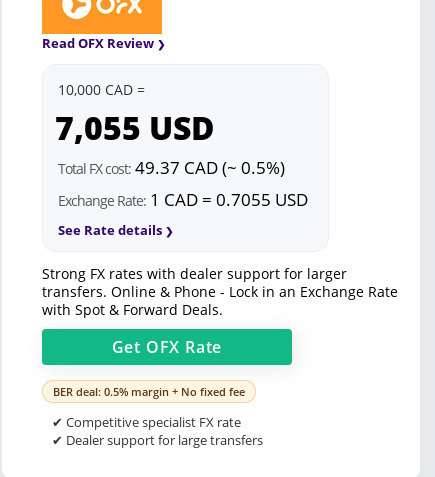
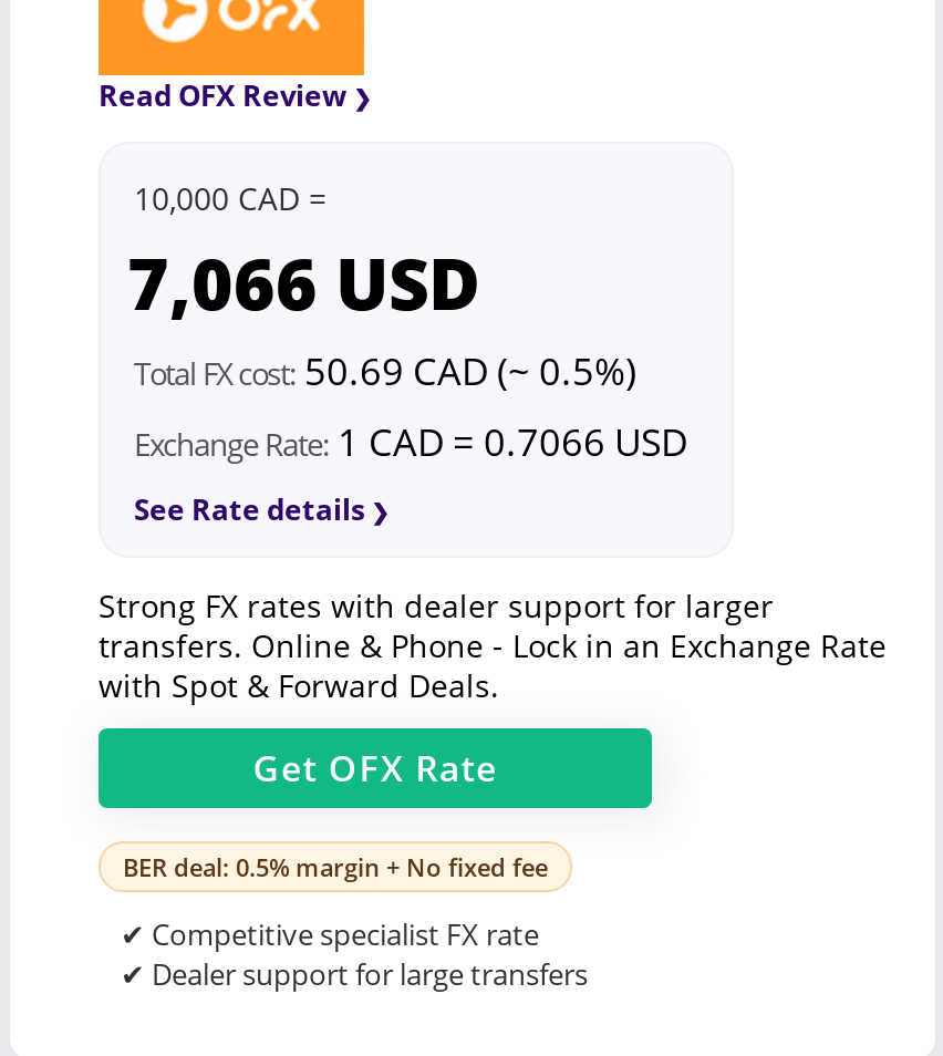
- 7,055 USD
+ 7,066 USD

- Total FX cost: 49.37 CAD (~ 0.5%)
+ Total FX cost: 50.69 CAD (~ 0.5%)

- Exchange Rate: 1 CAD = 0.7055 USD
+ Exchange Rate: 1 CAD = 0.7066 USD
